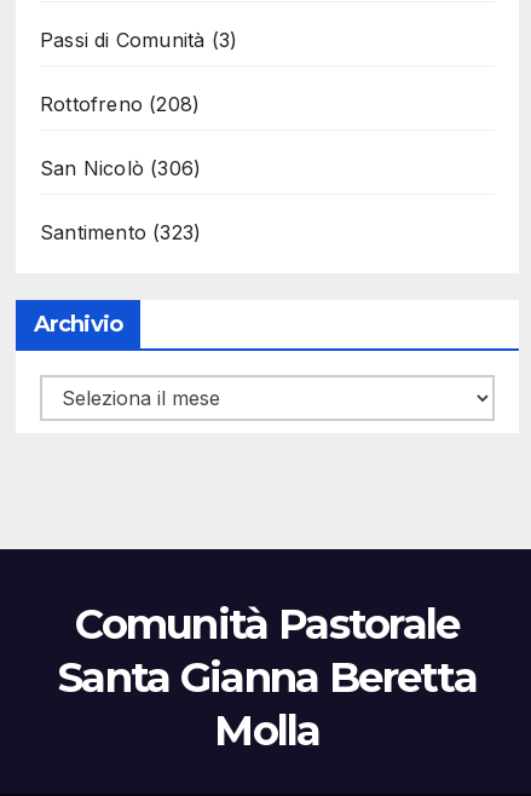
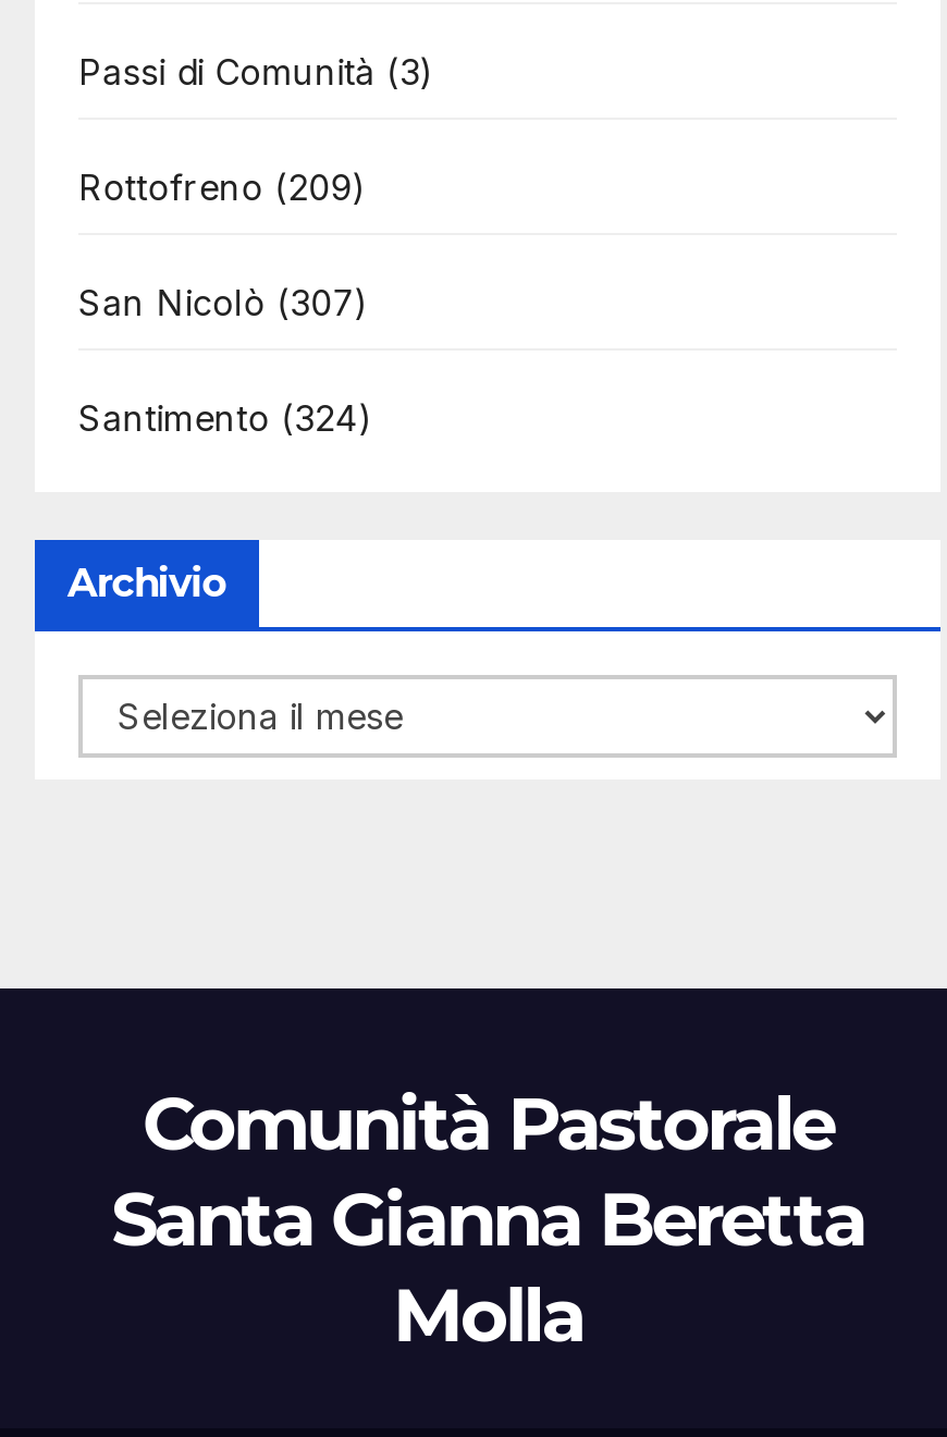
- Rottofreno (208)
+ Rottofreno (209)

- San Nicolò (306)
+ San Nicolò (307)

- Santimento (323)
+ Santimento (324)
